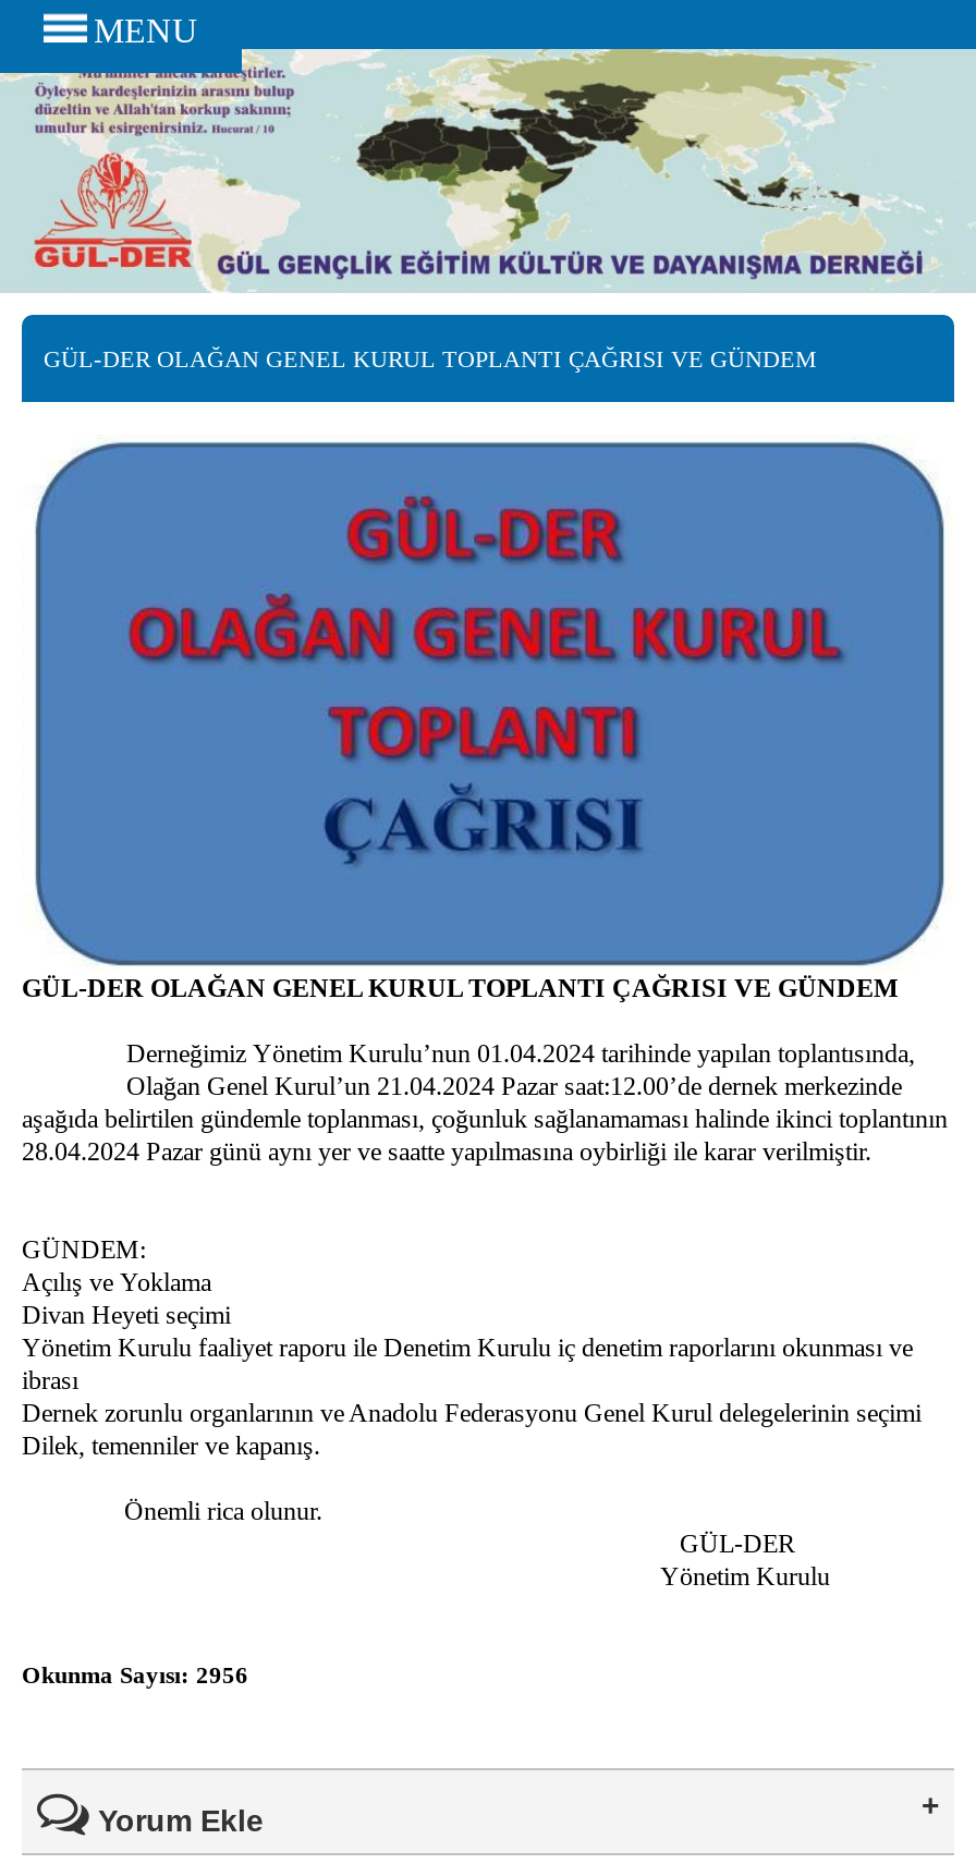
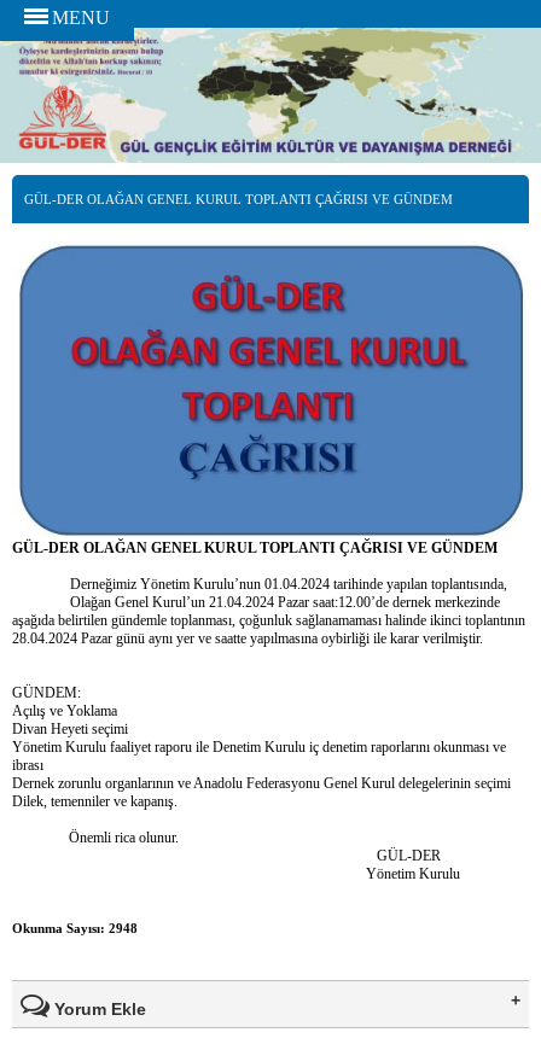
- Okunma Sayısı: 2956
+ Okunma Sayısı: 2948
